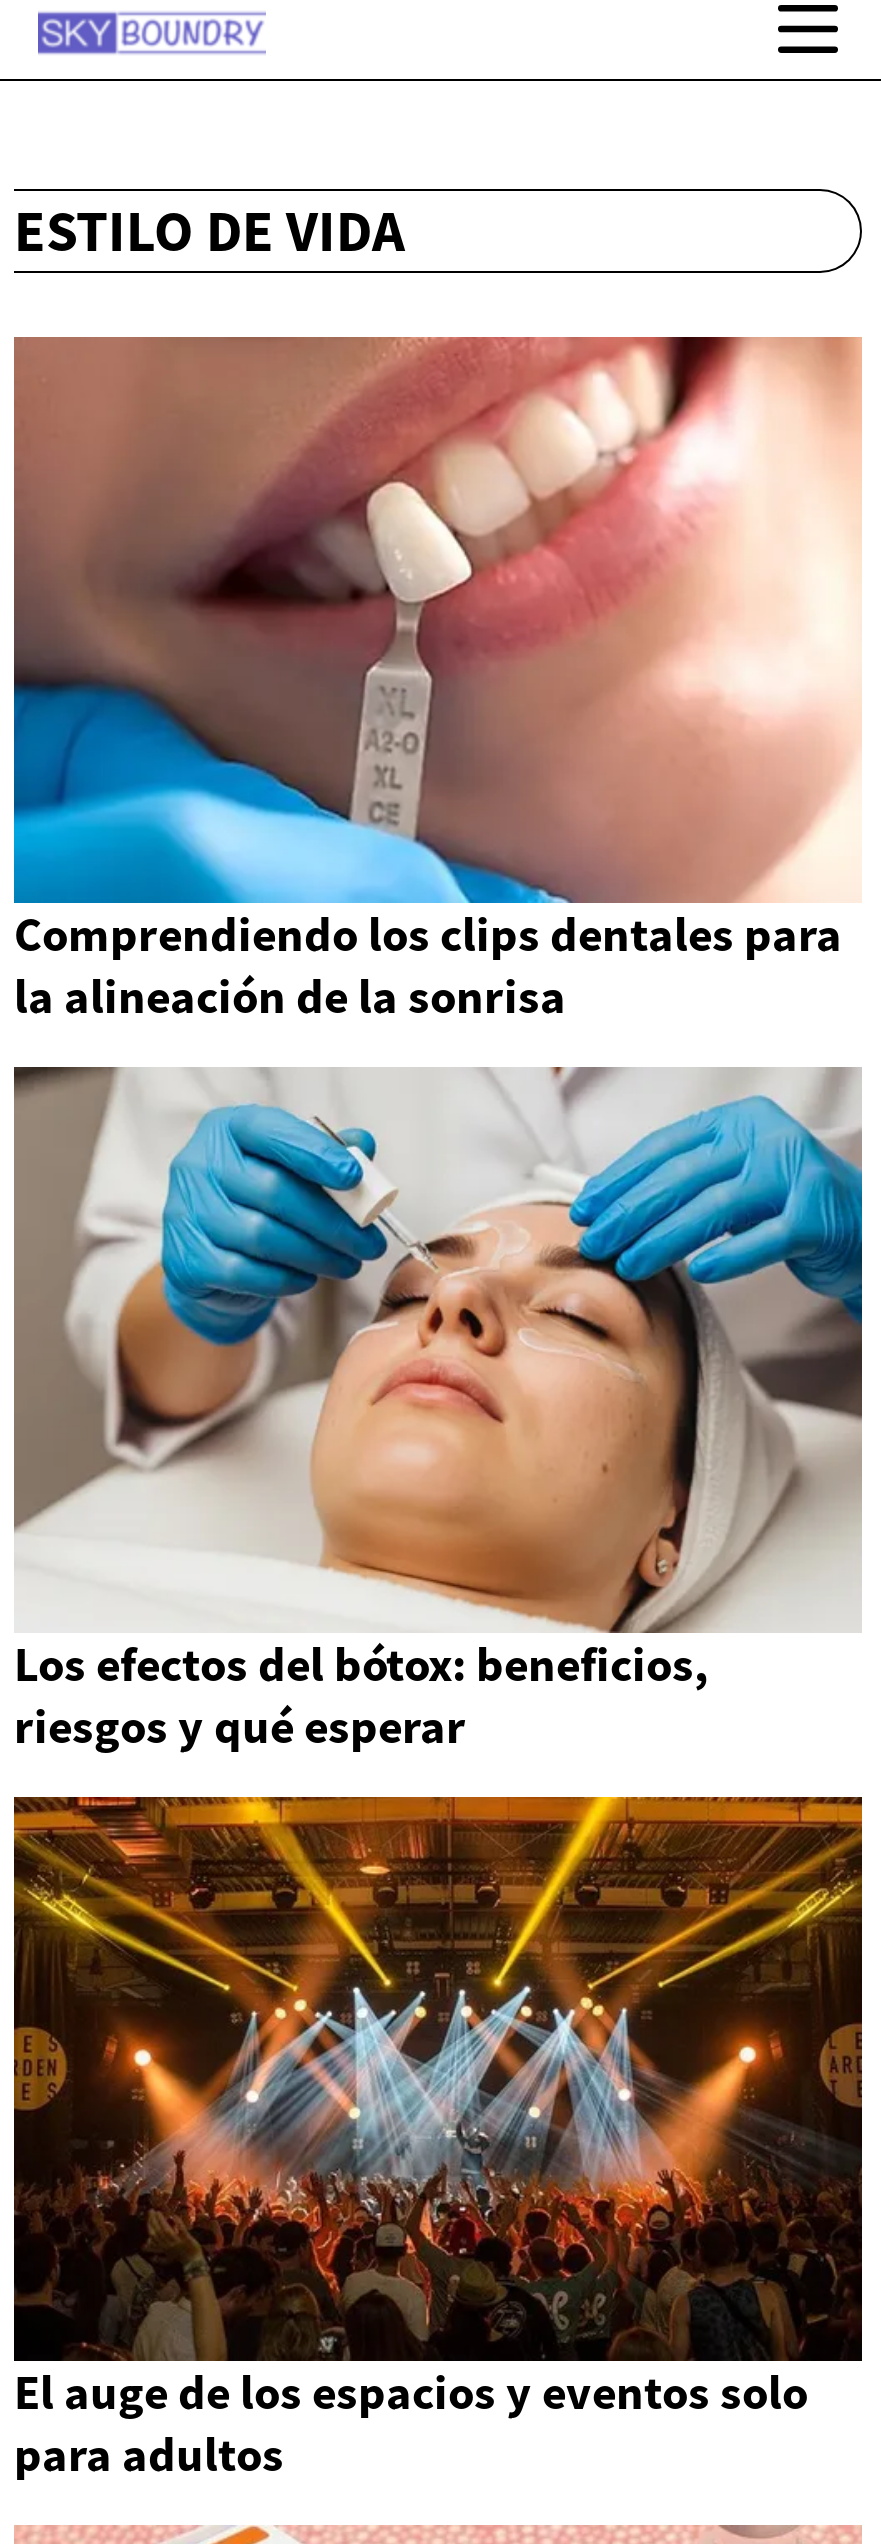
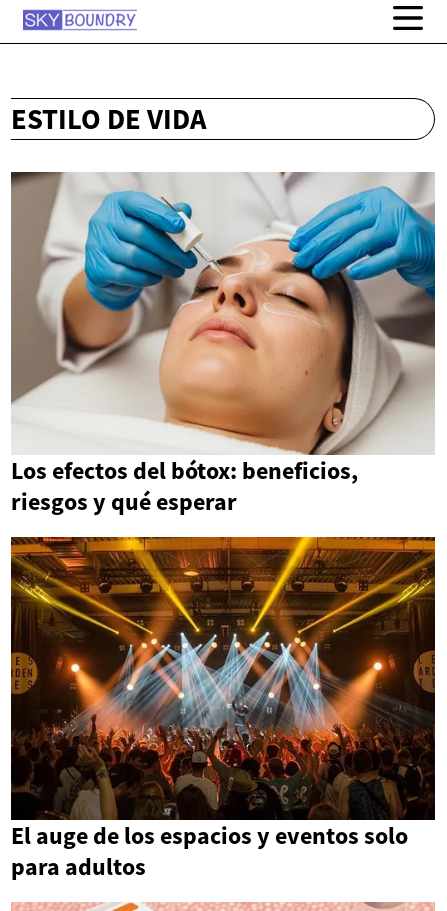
- [image]
- Comprendiendo los clips dentales para
- la alineación de la sonrisa
